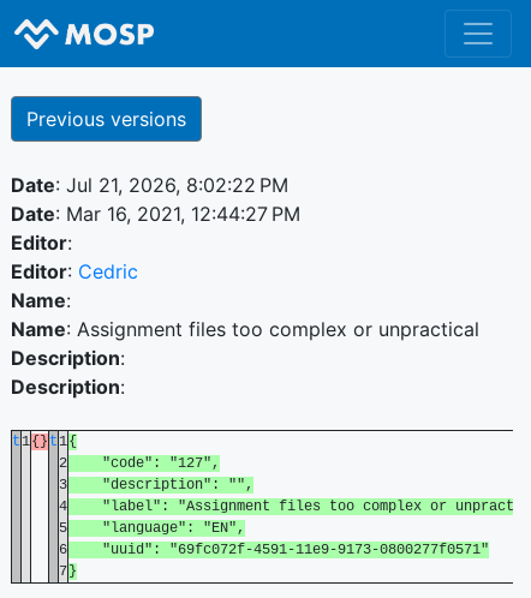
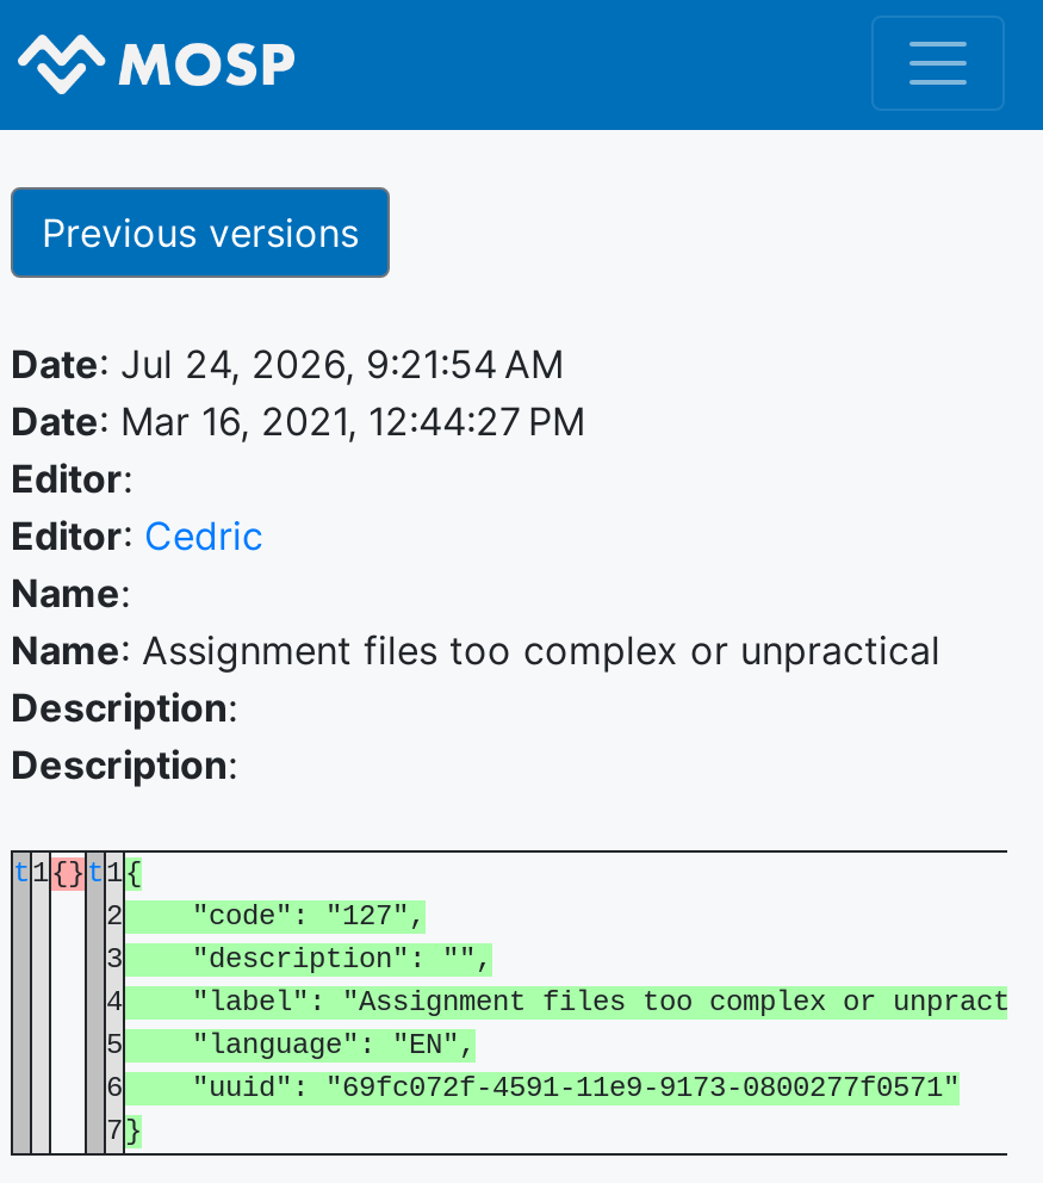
- Date: Jul 21, 2026, 8:02:22 PM
+ Date: Jul 24, 2026, 9:21:54 AM
